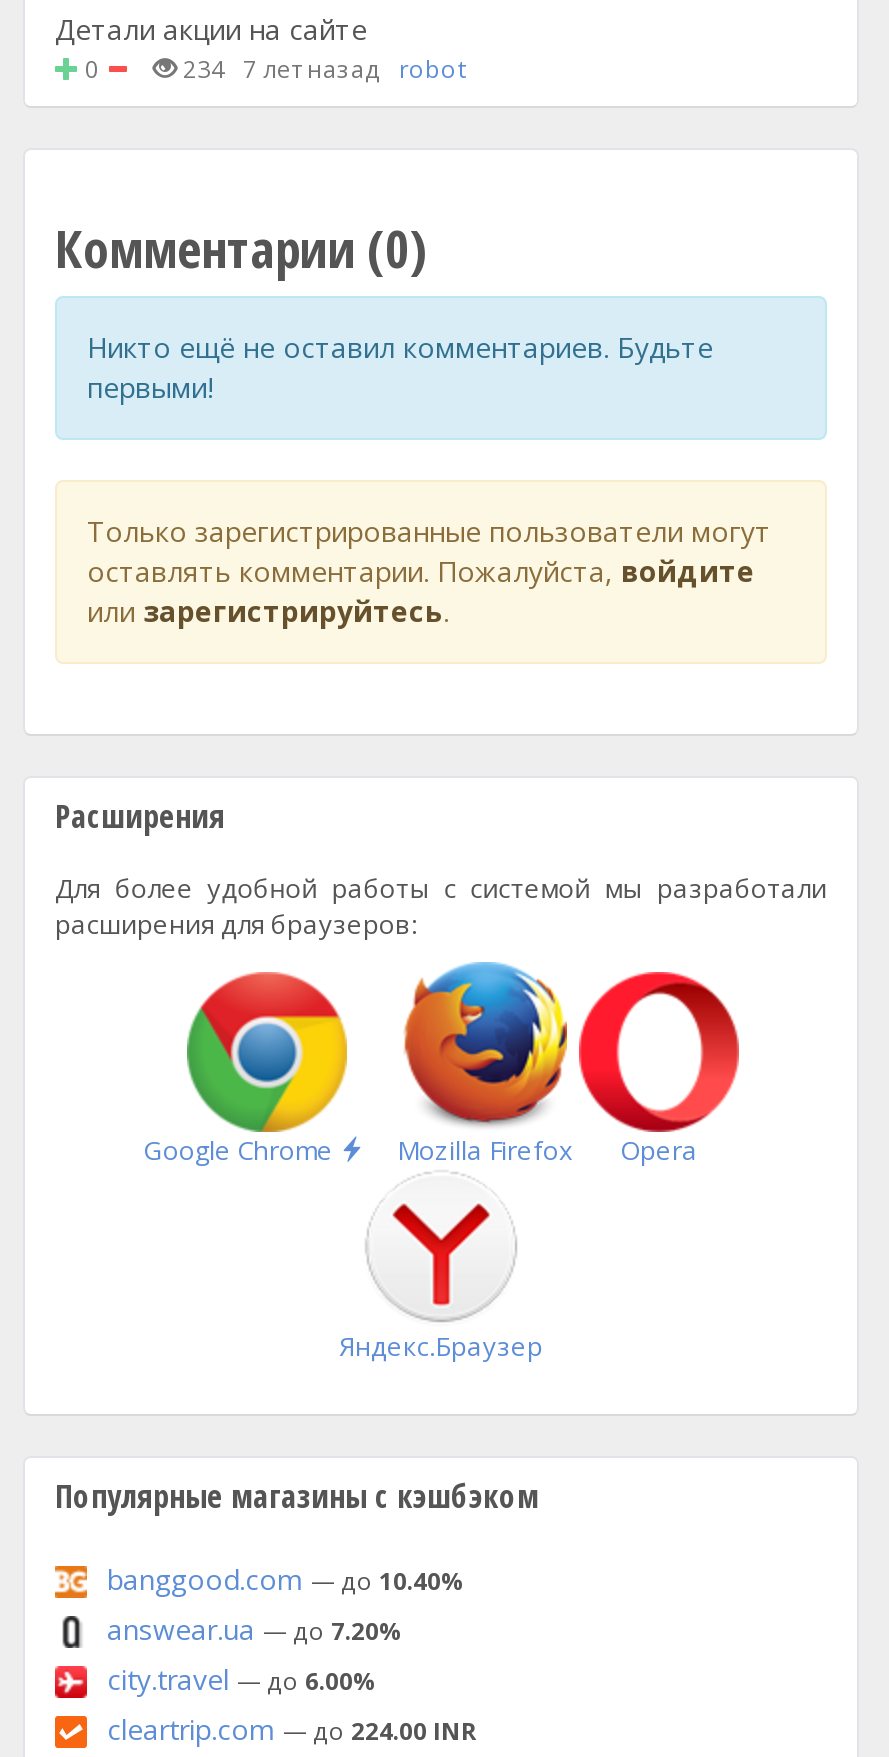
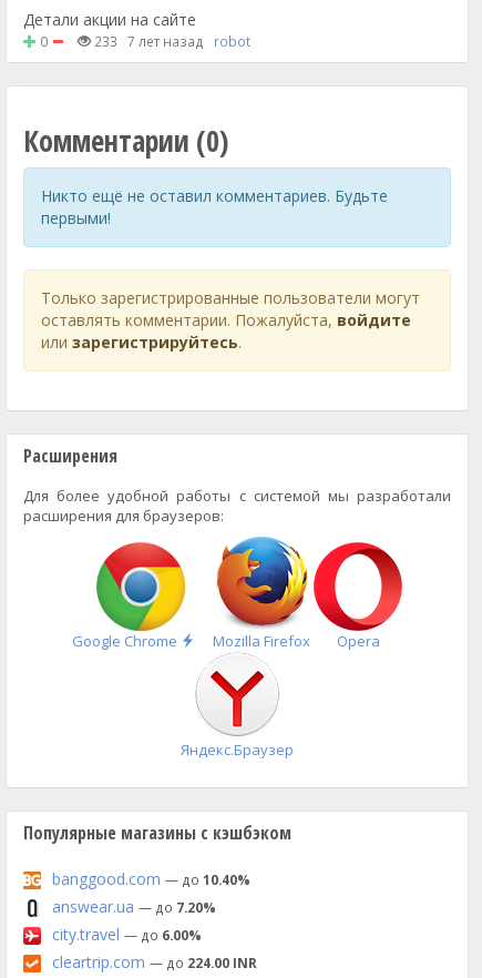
- 234 7 лет назад robot
+ 233 7 лет назад robot
